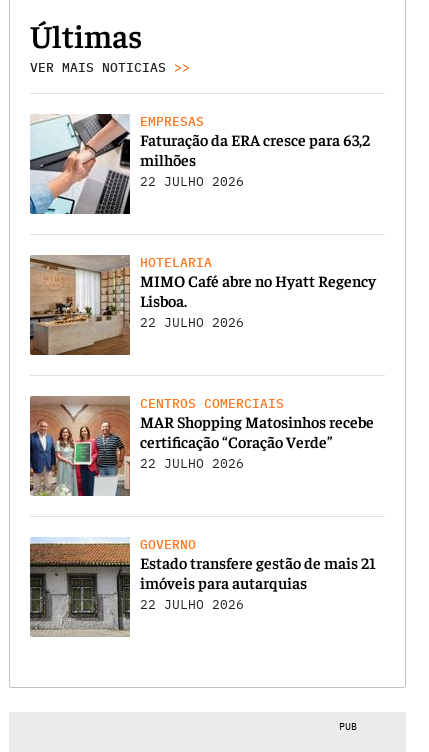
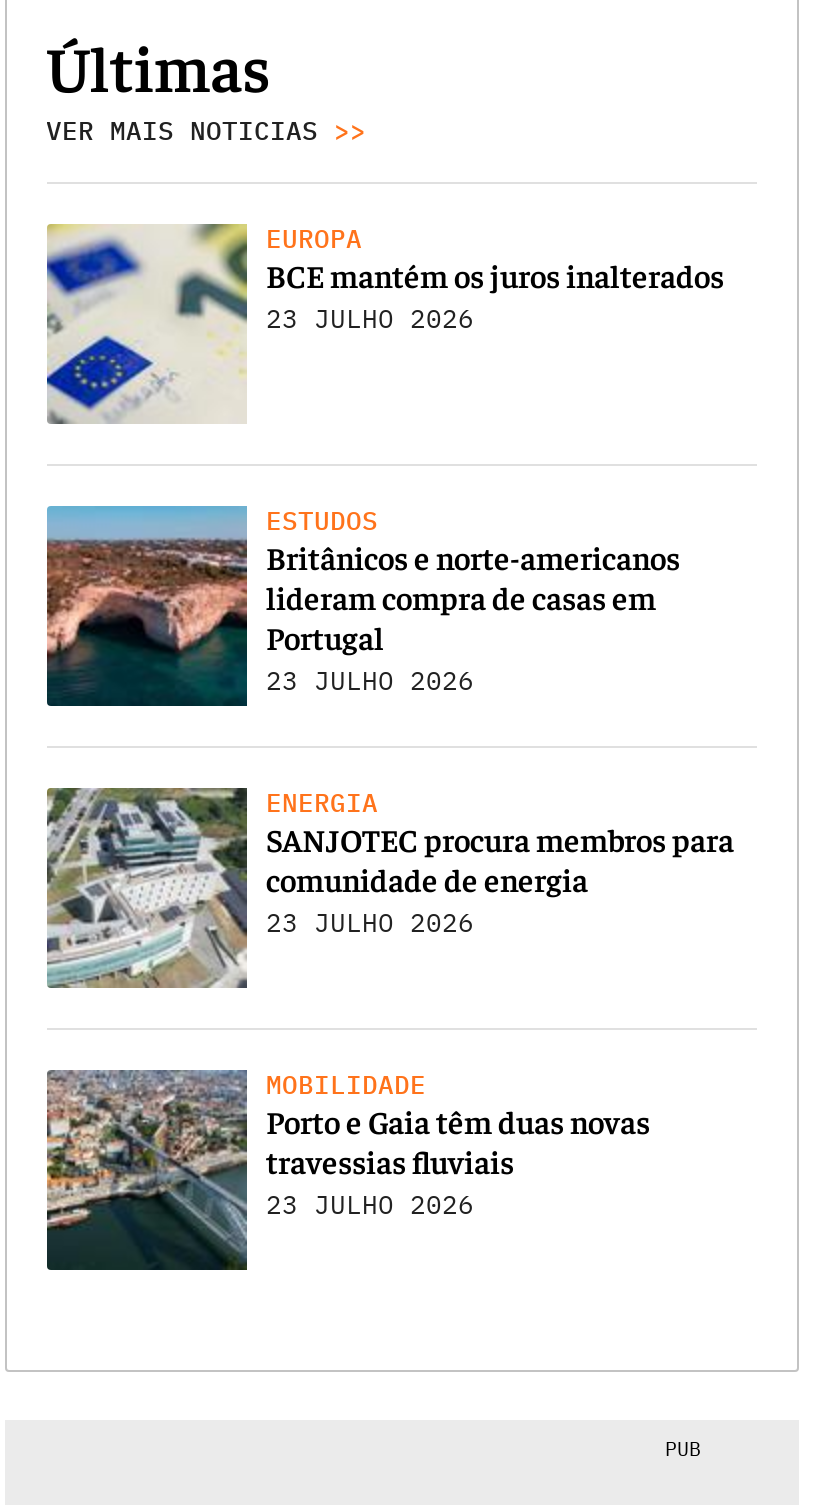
- [image]
- EMPRESAS
- Faturação da ERA cresce para 63,2
- milhões
- 22 JULHO 2026
+ [image]
+ EUROPA
+ BCE mantém os juros inalterados
+ 23 JULHO 2026

- [image]
- HOTELARIA
- MIMO Café abre no Hyatt Regency
- Lisboa.
- 22 JULHO 2026
+ [image]
+ ESTUDOS
+ Britânicos e norte-americanos
+ lideram compra de casas em
+ Portugal
+ 23 JULHO 2026

- [image]
- CENTROS COMERCIAIS
- MAR Shopping Matosinhos recebe
- certificação “Coração Verde”
- 22 JULHO 2026
+ [image]
+ ENERGIA
+ SANJOTEC procura membros para
+ comunidade de energia
+ 23 JULHO 2026

- [image]
- GOVERNO
- Estado transfere gestão de mais 21
- imóveis para autarquias
- 22 JULHO 2026
+ [image]
+ MOBILIDADE
+ Porto e Gaia têm duas novas
+ travessias fluviais
+ 23 JULHO 2026
